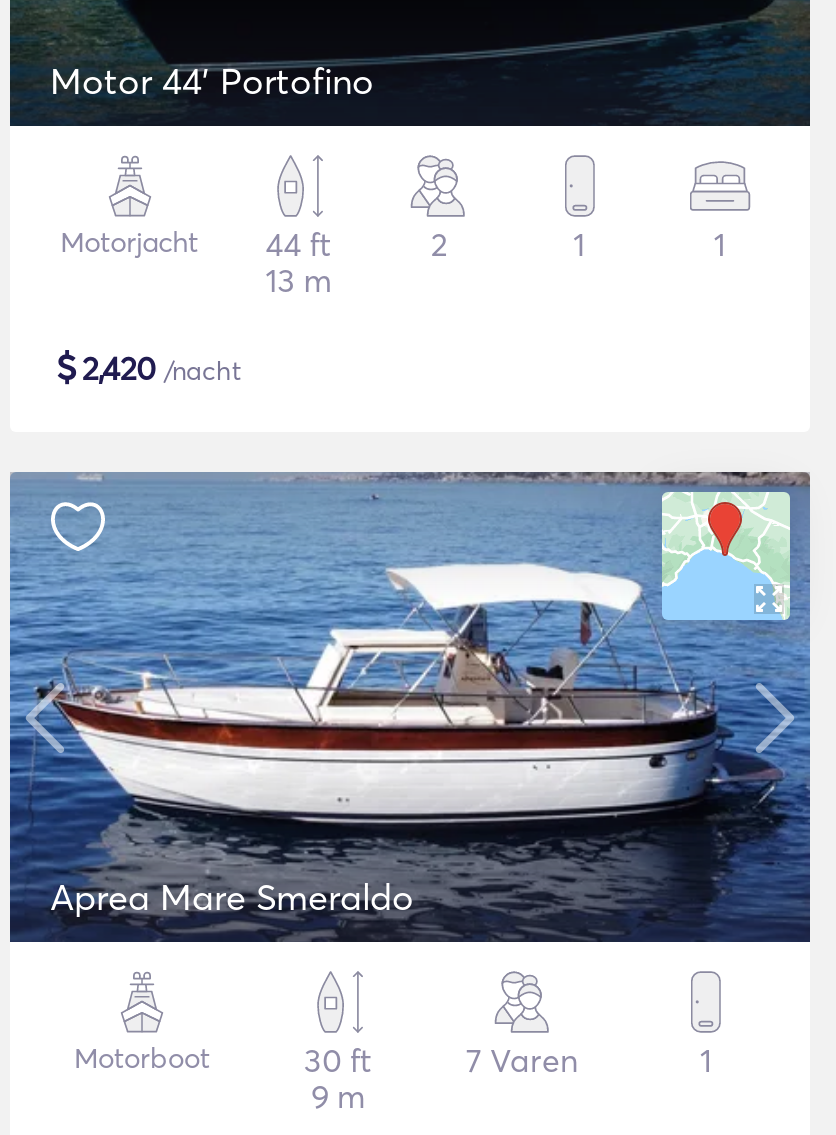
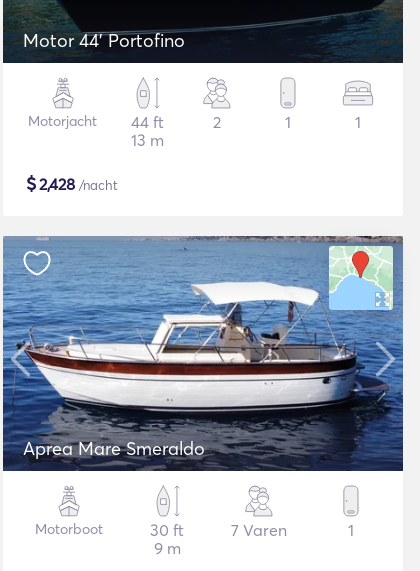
- $2,420 /nacht
+ $2,428 /nacht
